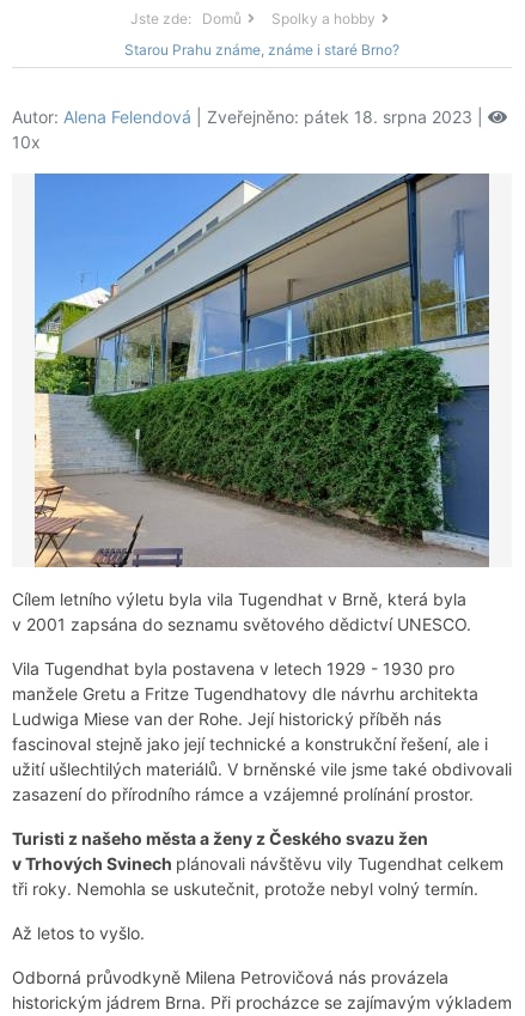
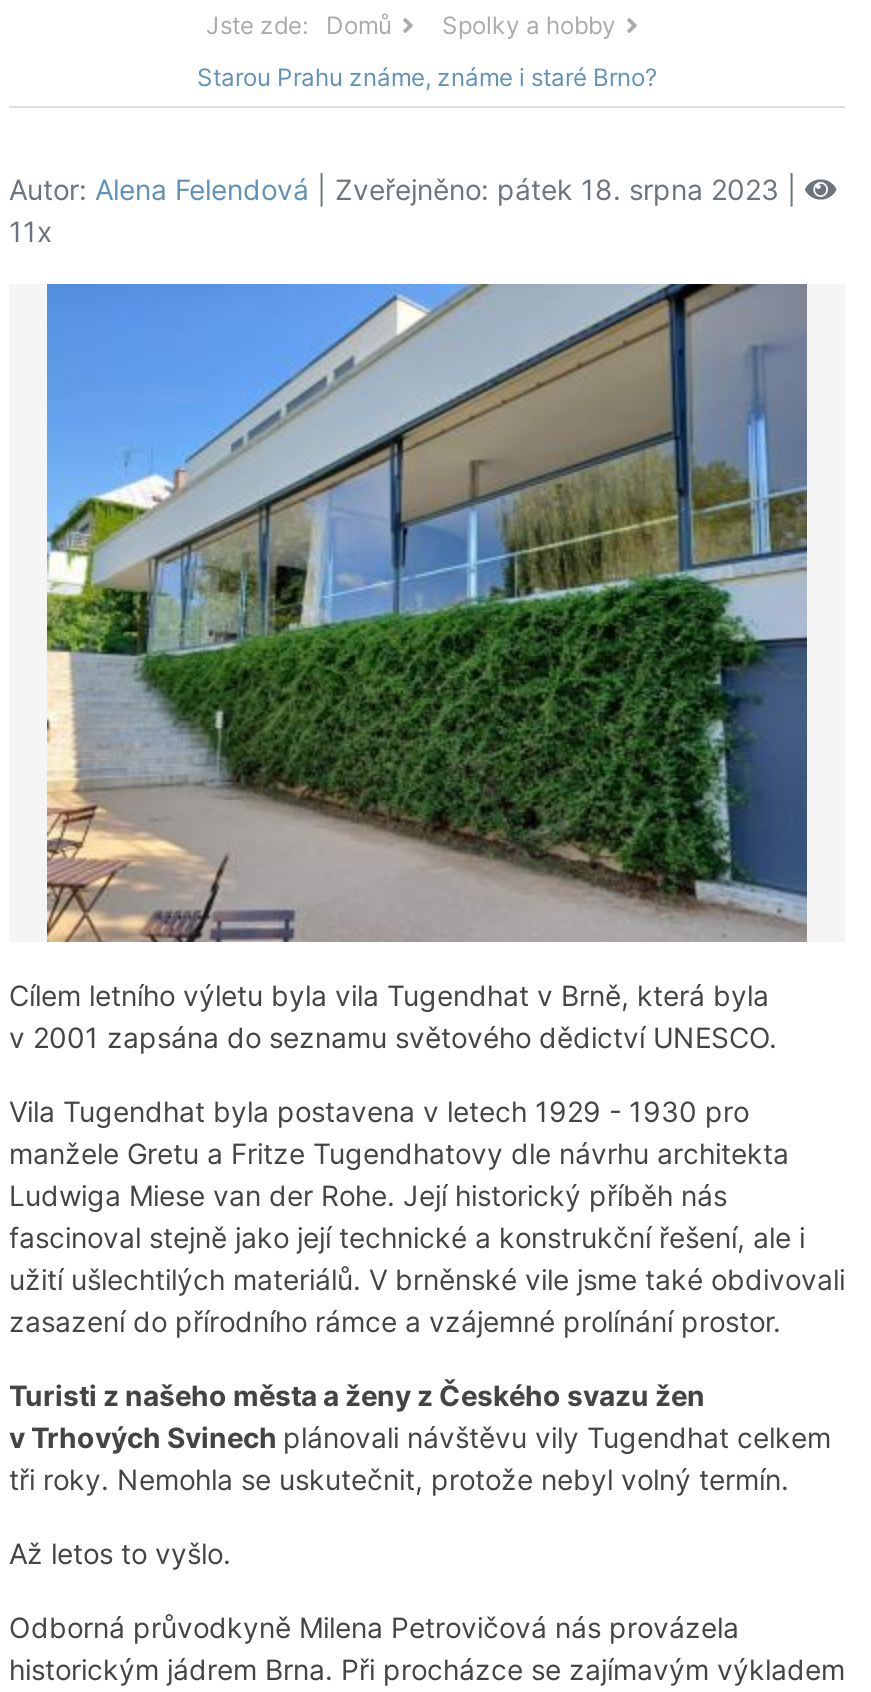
- 10x
+ 11x
